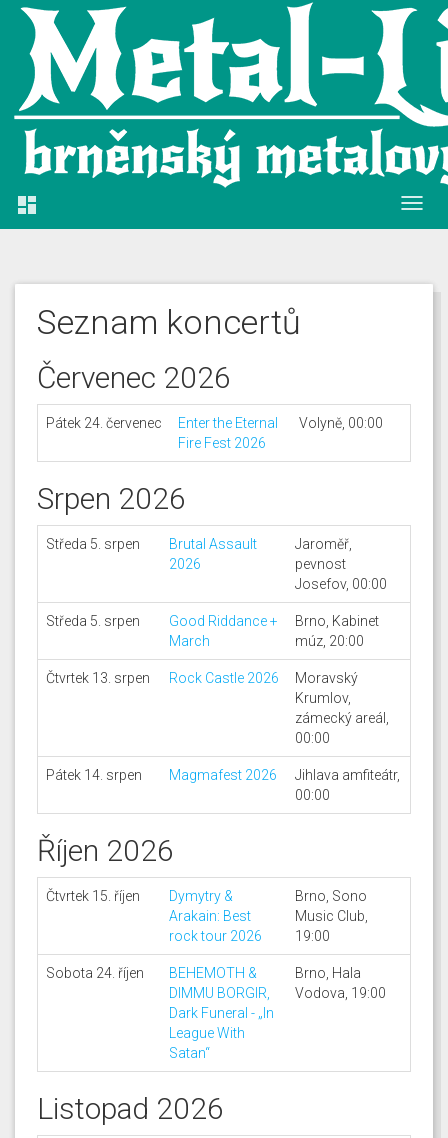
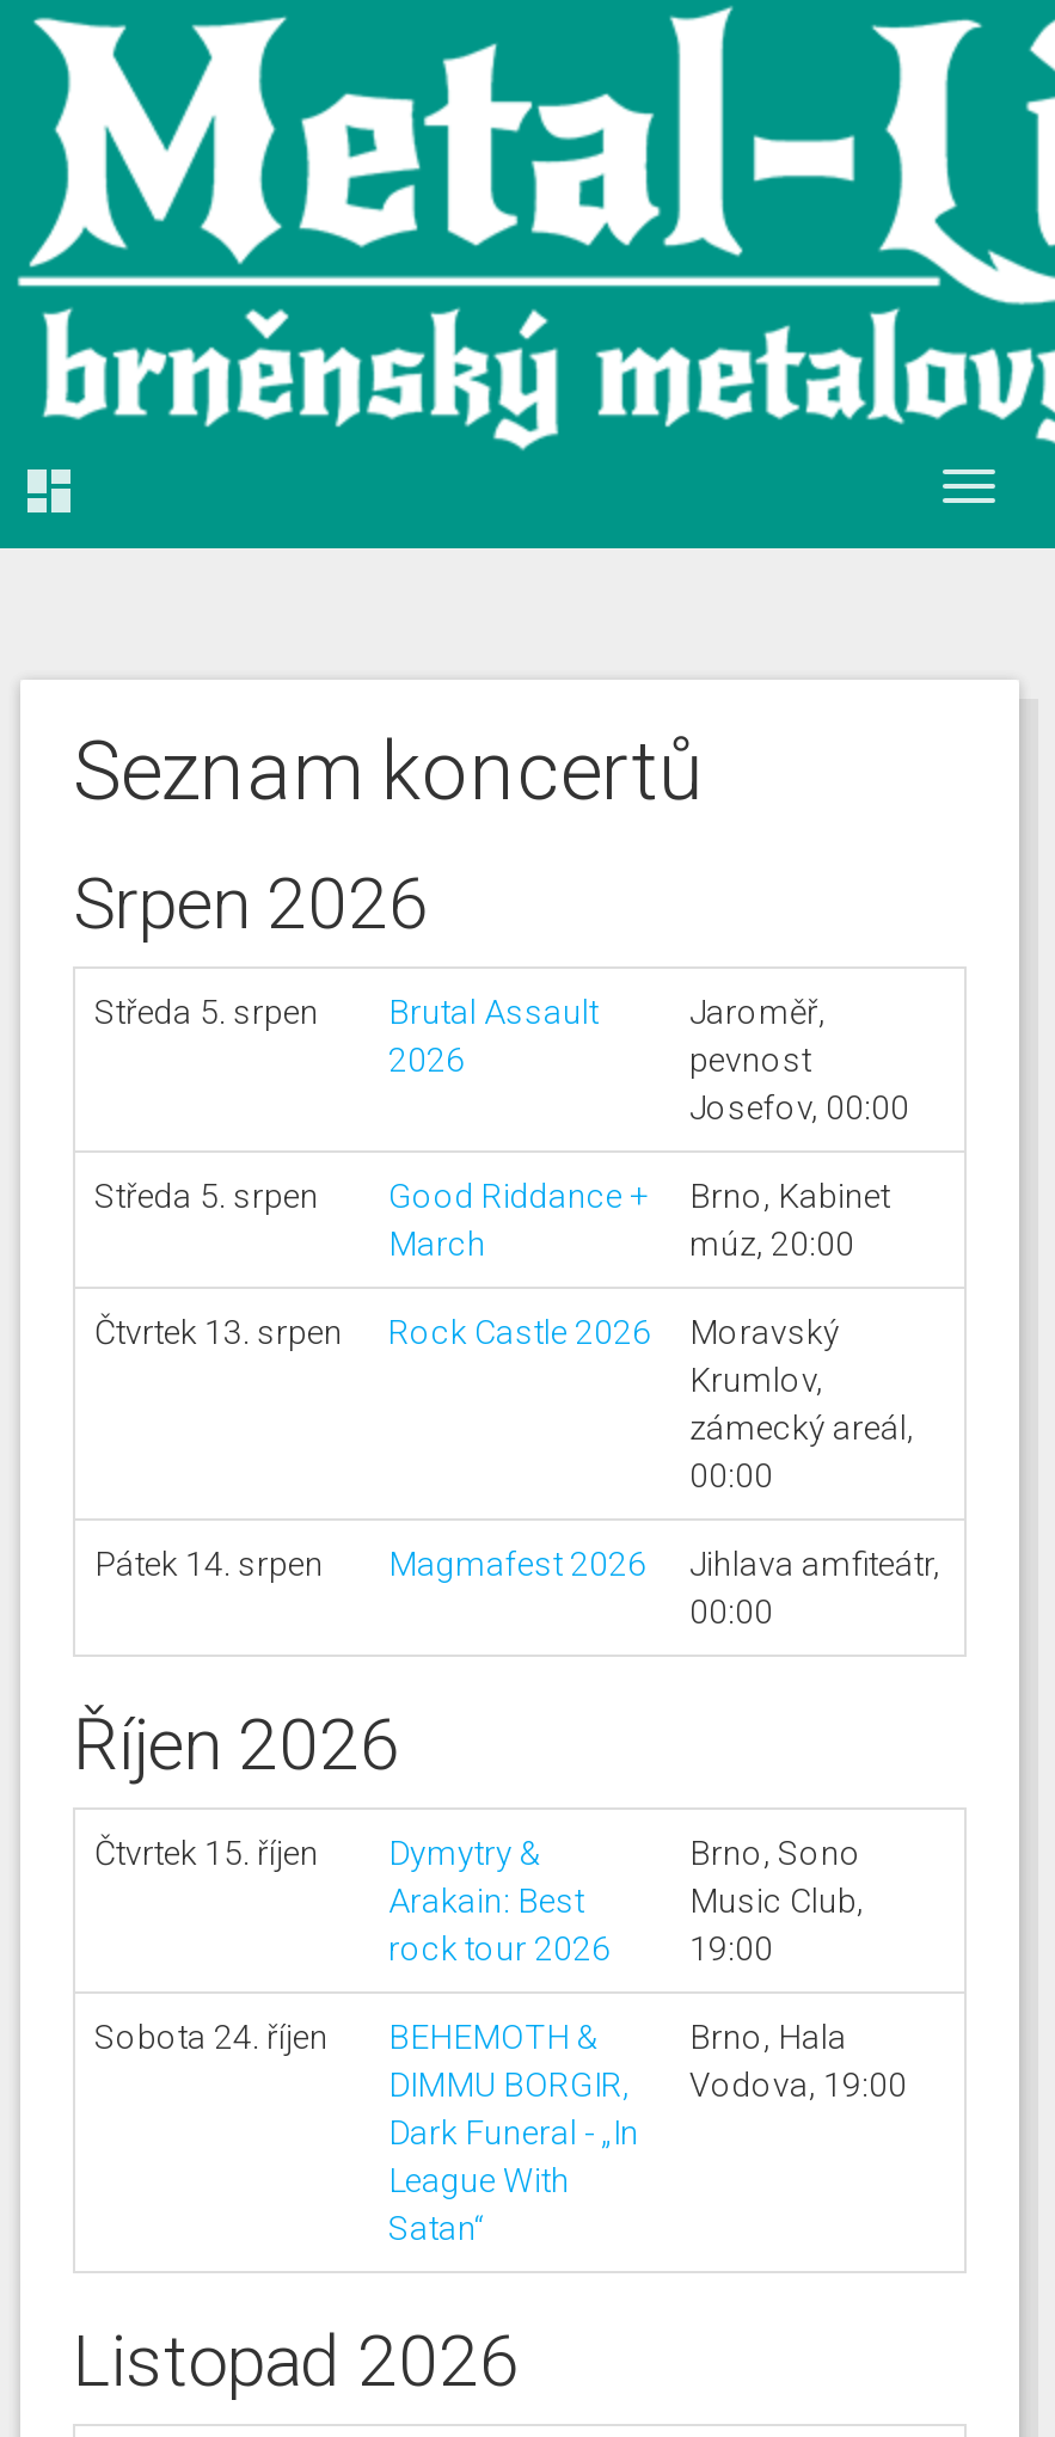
- Červenec 2026
- Pátek 24. červenec
- Enter the Eternal
- Fire Fest 2026

- Volyně, 00:00
